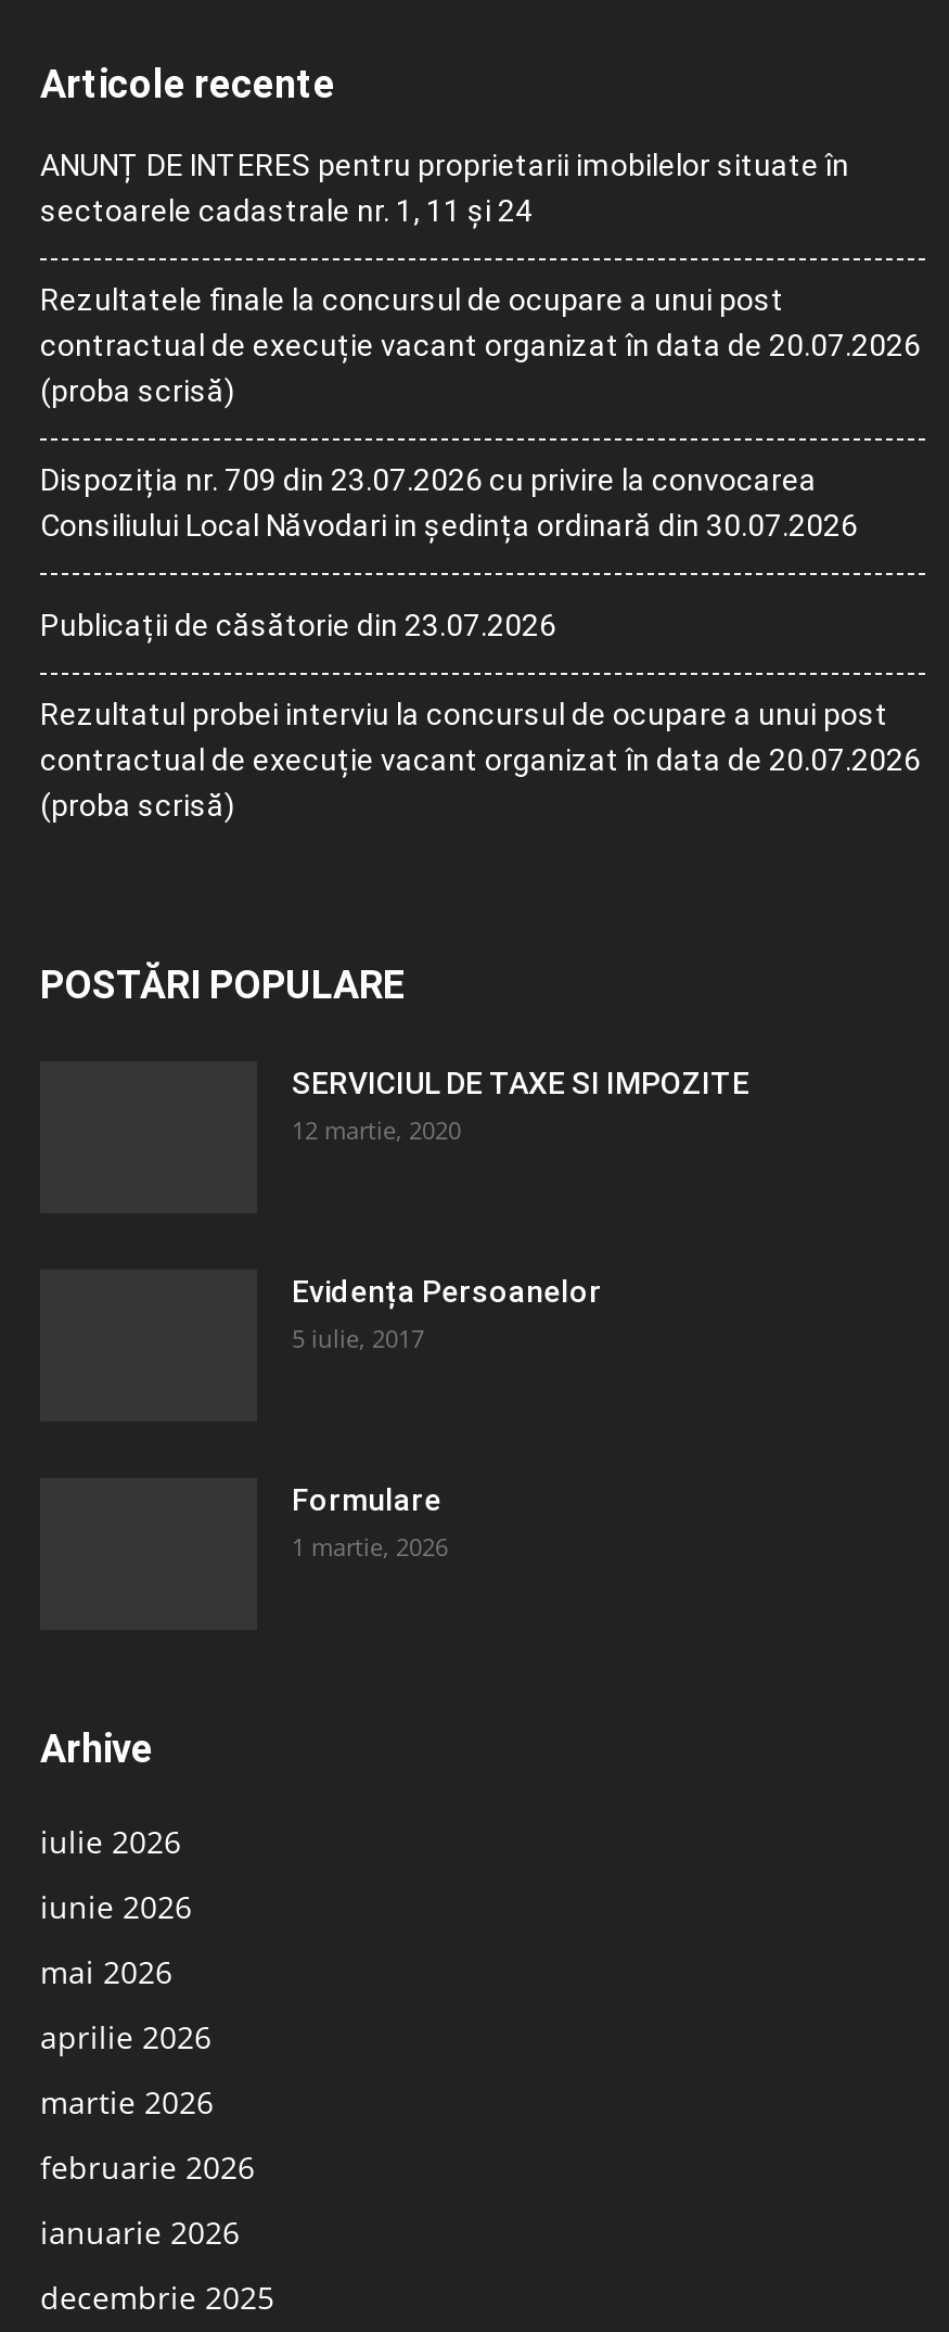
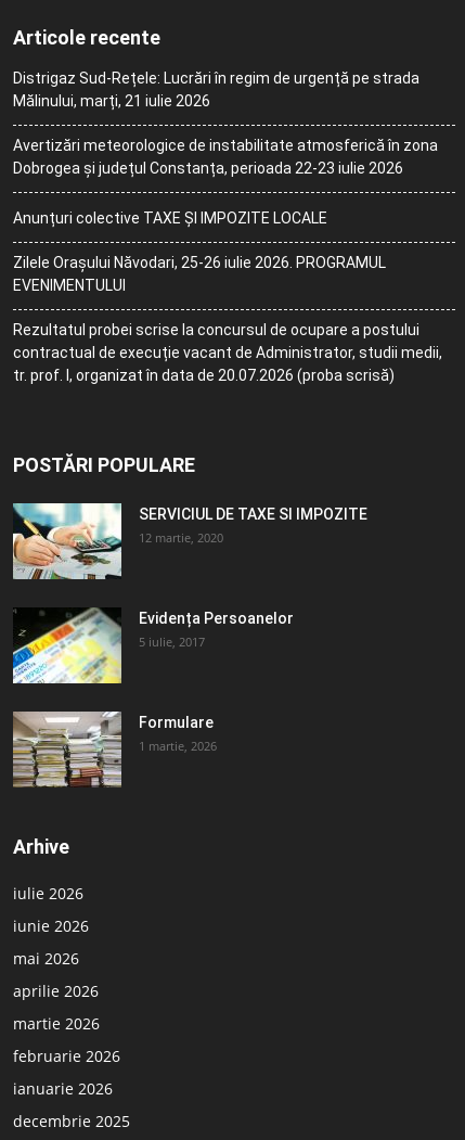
- ANUNȚ DE INTERES pentru proprietarii imobilelor situate în
- sectoarele cadastrale nr. 1, 11 și 24
+ Distrigaz Sud-Rețele: Lucrări în regim de urgență pe strada
+ Mălinului, marți, 21 iulie 2026

- Rezultatele finale la concursul de ocupare a unui post
- contractual de execuție vacant organizat în data de 20.07.2026
- (proba scrisă)
+ Avertizări meteorologice de instabilitate atmosferică în zona
+ Dobrogea și județul Constanța, perioada 22-23 iulie 2026

- Dispoziția nr. 709 din 23.07.2026 cu privire la convocarea
- Consiliului Local Năvodari in ședința ordinară din 30.07.2026
+ Anunțuri colective TAXE ȘI IMPOZITE LOCALE

- Publicații de căsătorie din 23.07.2026
+ Zilele Orașului Năvodari, 25-26 iulie 2026. PROGRAMUL
+ EVENIMENTULUI

- Rezultatul probei interviu la concursul de ocupare a unui post
- contractual de execuție vacant organizat în data de 20.07.2026
- (proba scrisă)
+ Rezultatul probei scrise la concursul de ocupare a postului
+ contractual de execuție vacant de Administrator, studii medii,
+ tr. prof. I, organizat în data de 20.07.2026 (proba scrisă)

+ [image]

+ [image]

+ [image]
